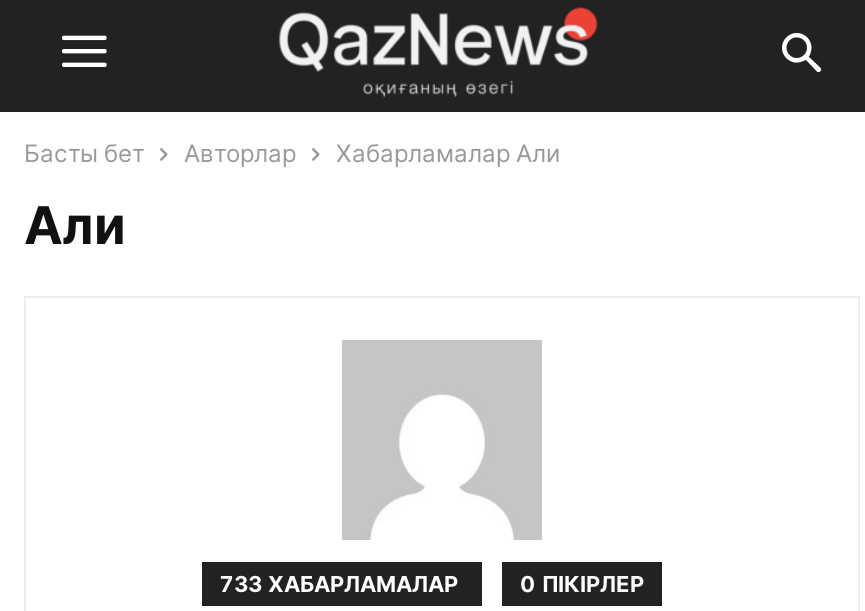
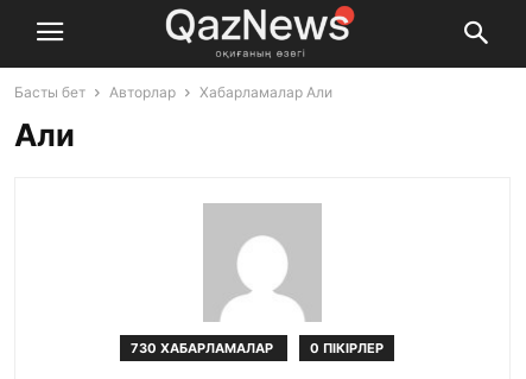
- 733 ХАБАРЛАМАЛАР
+ 730 ХАБАРЛАМАЛАР
